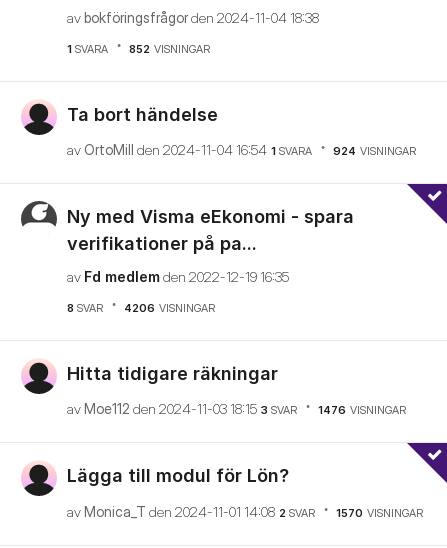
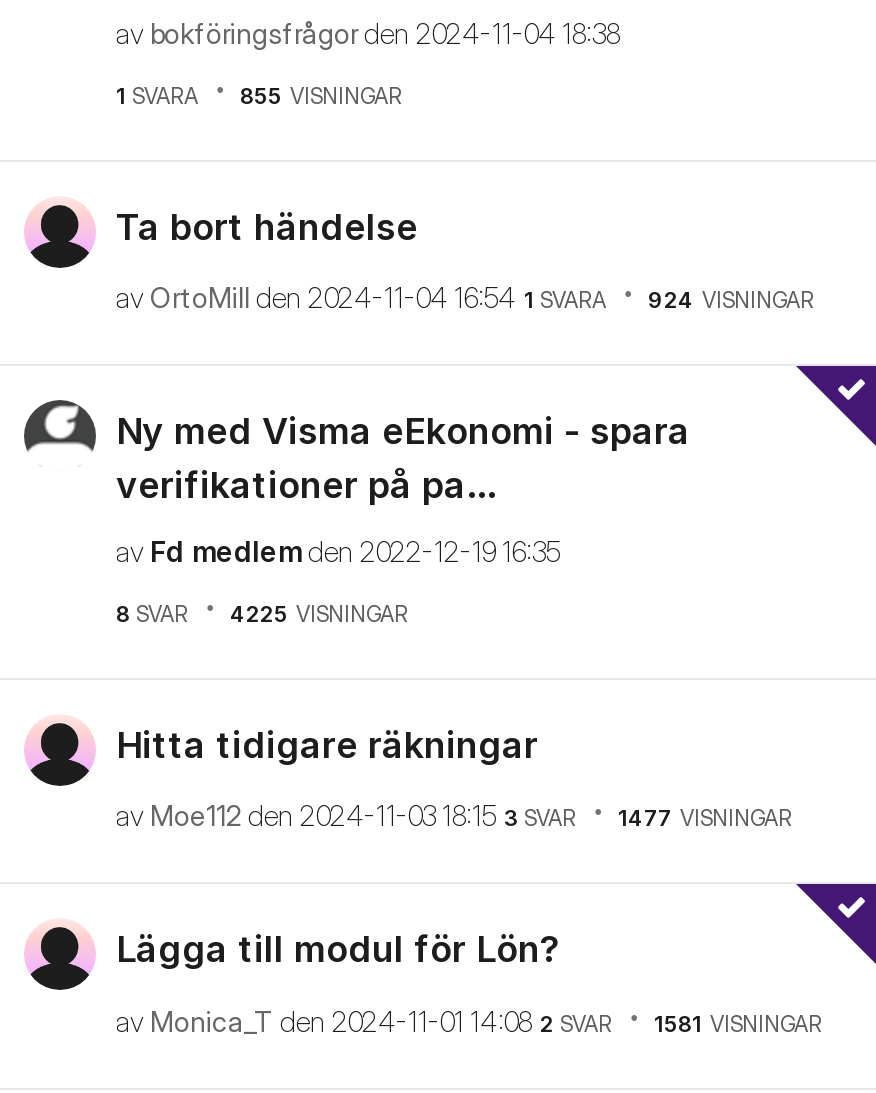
- 1 SVARA 852 VISNINGAR
+ 1 SVARA 855 VISNINGAR

- 8 SVAR 4206 VISNINGAR
+ 8 SVAR 4225 VISNINGAR

- 1476 VISNINGAR
+ 1477 VISNINGAR

- av Monica_T den 2024-11-01 14:08 2 SVAR 1570 VISNINGAR
+ av Monica_T den 2024-11-01 14:08 2 SVAR 1581 VISNINGAR
